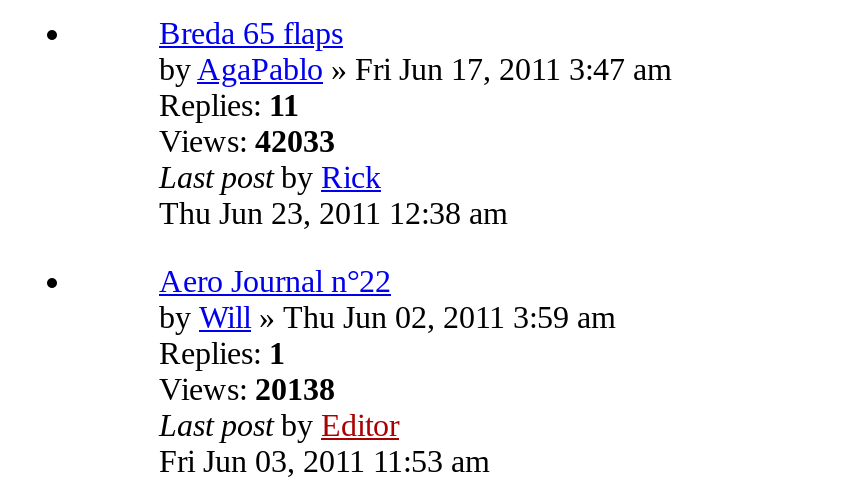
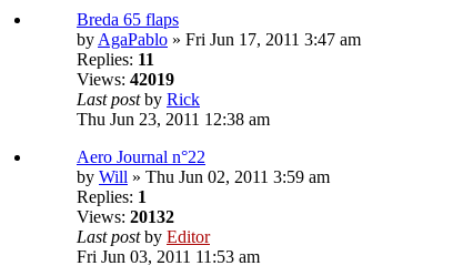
- Views: 42033
+ Views: 42019

- Views: 20138
+ Views: 20132
